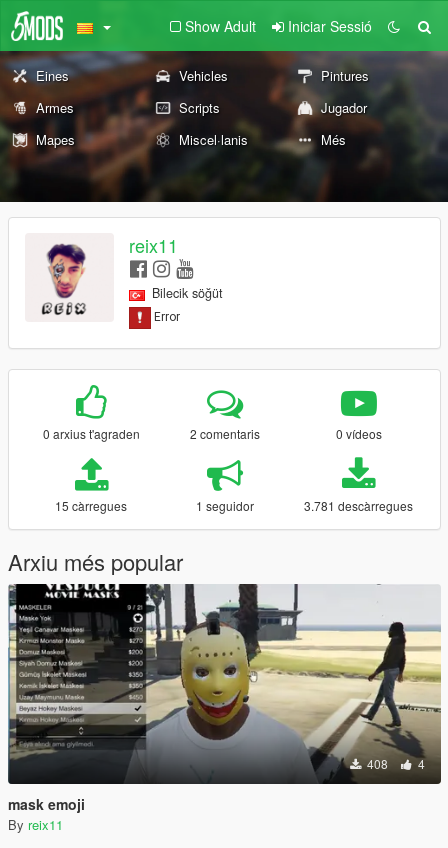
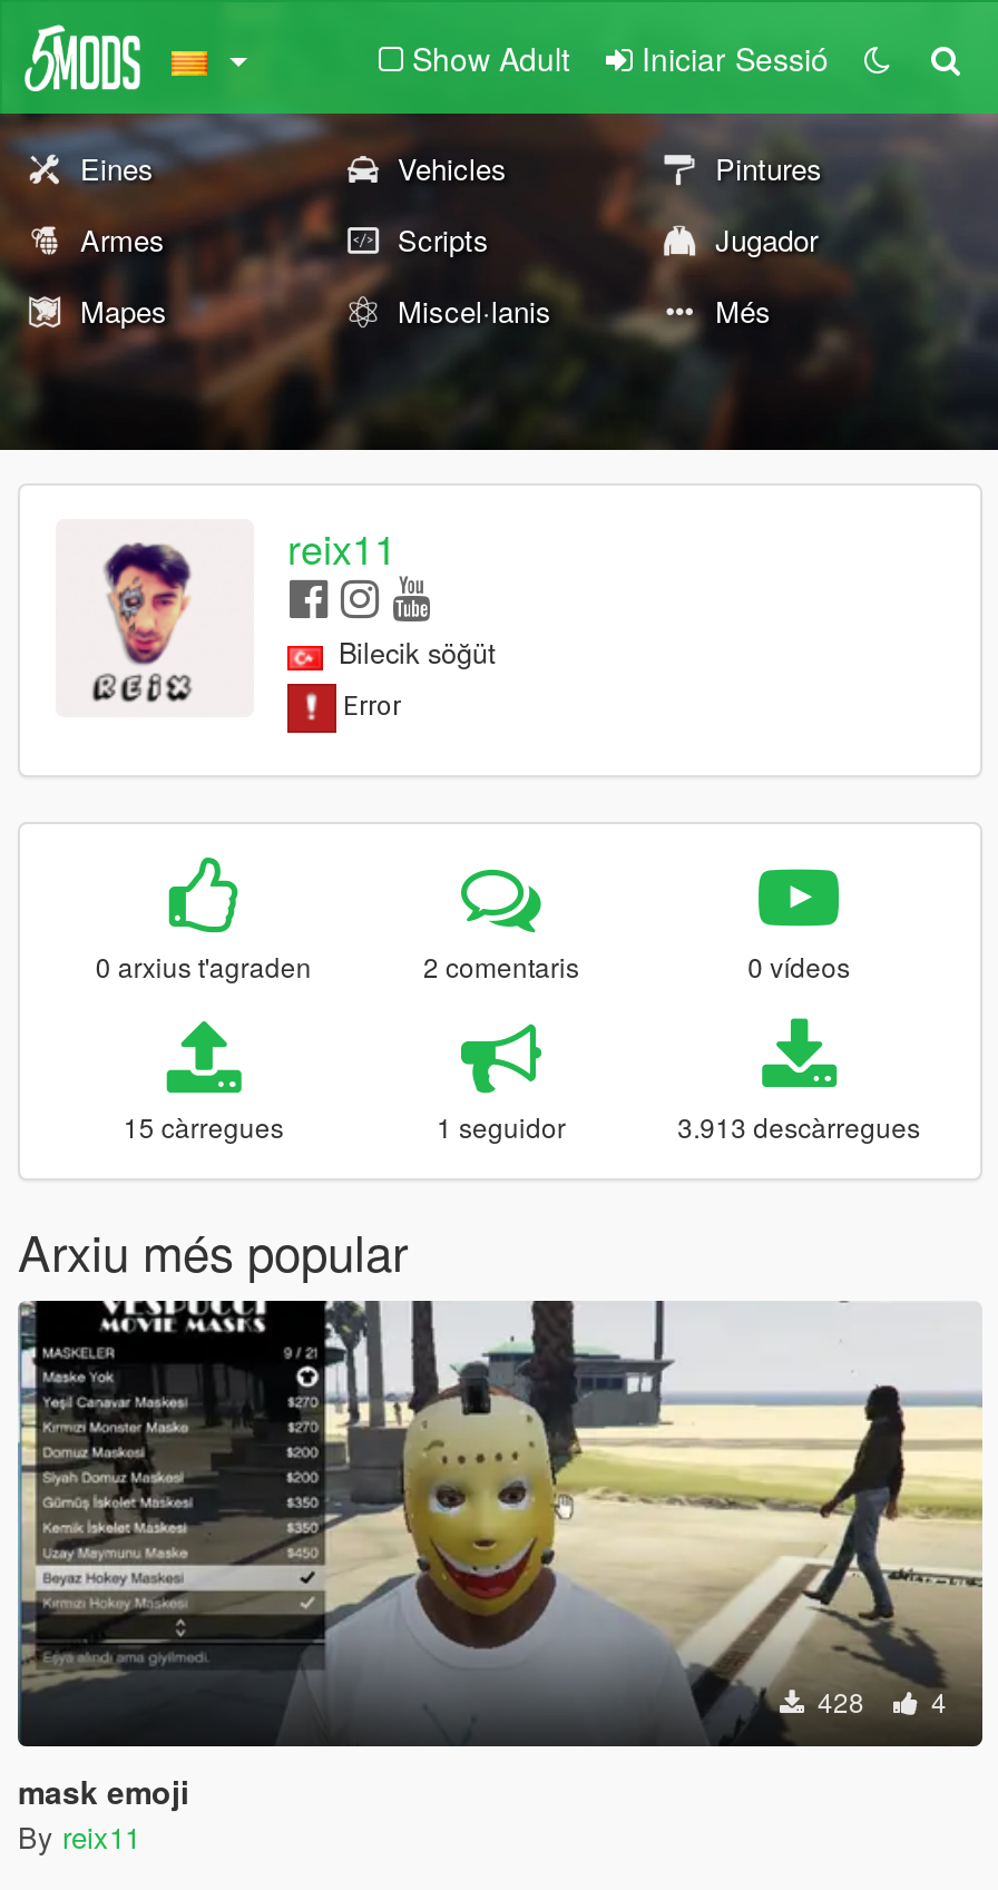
- 3.781 descàrregues
+ 3.913 descàrregues

- 408 4
+ 428 4
